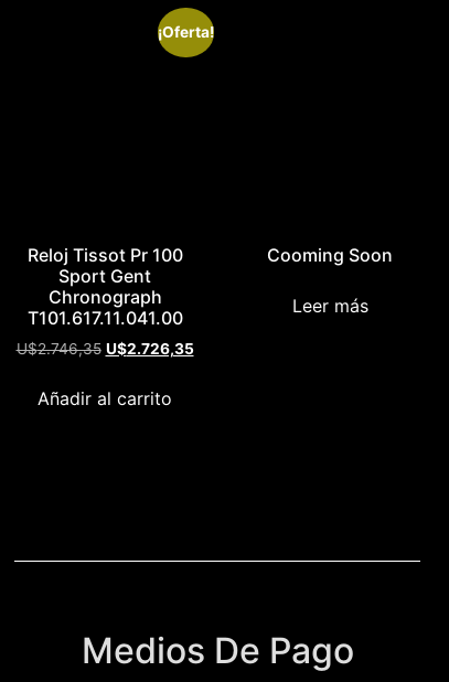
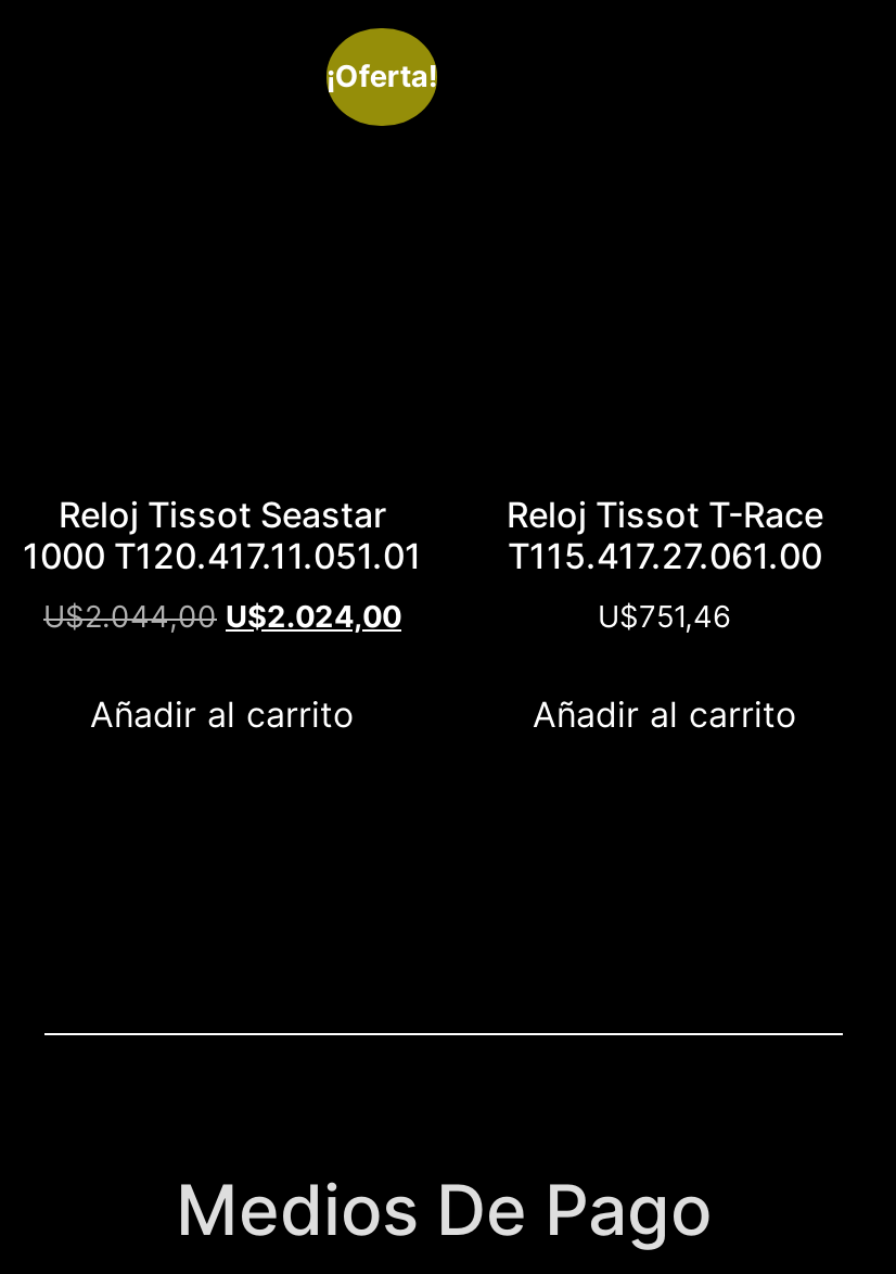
- Reloj Tissot Pr 100
- Sport Gent
- Chronograph
- T101.617.11.041.00
+ Reloj Tissot Seastar
+ 1000 T120.417.11.051.01

- Cooming Soon
- Leer más
+ Reloj Tissot T-Race
+ T115.417.27.061.00
+ U$751,46
+ Añadir al carrito

- U$2.746,35 U$2.726,35
+ U$2.044,00 U$2.024,00
